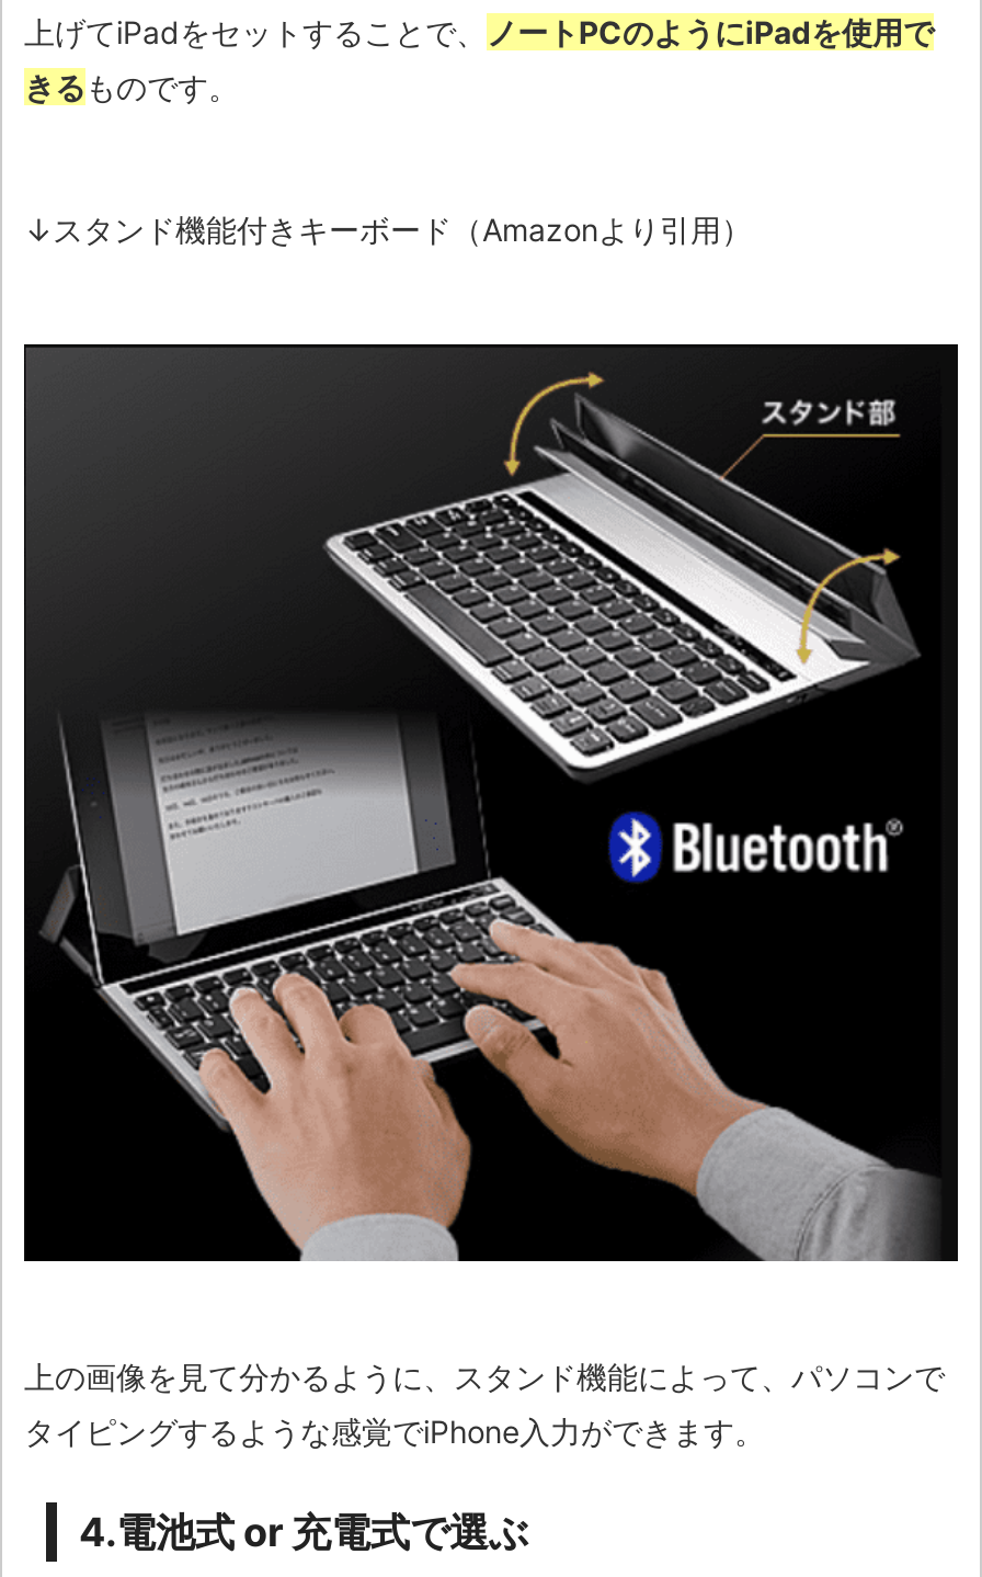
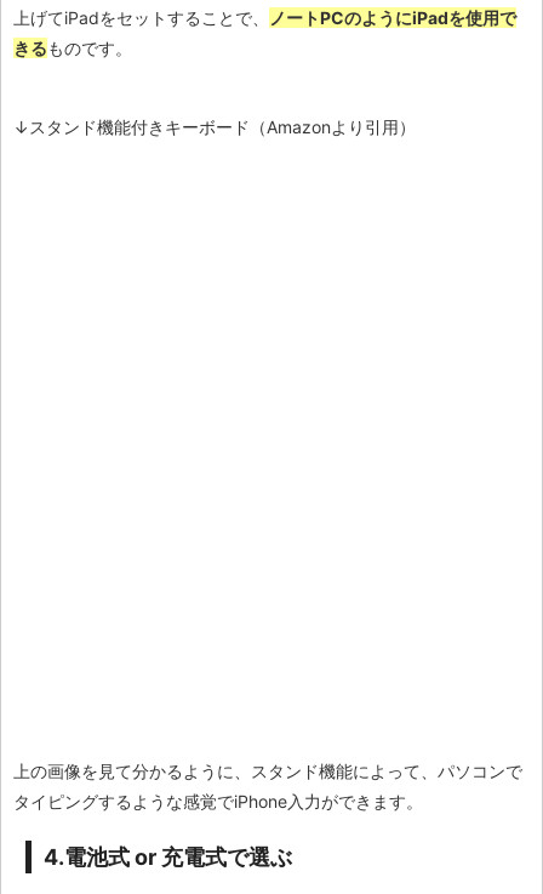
- [image]
